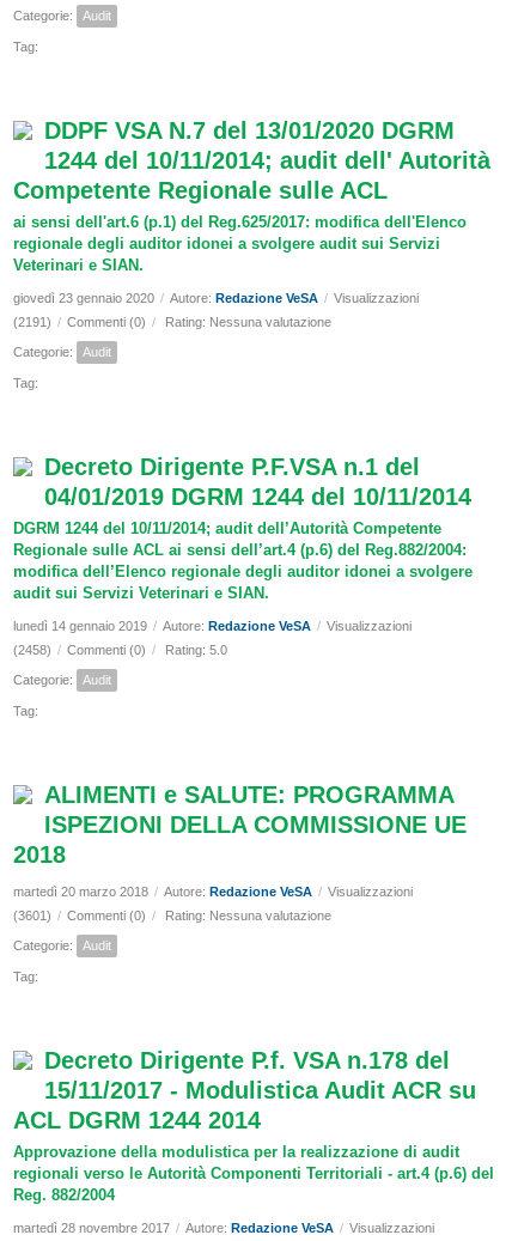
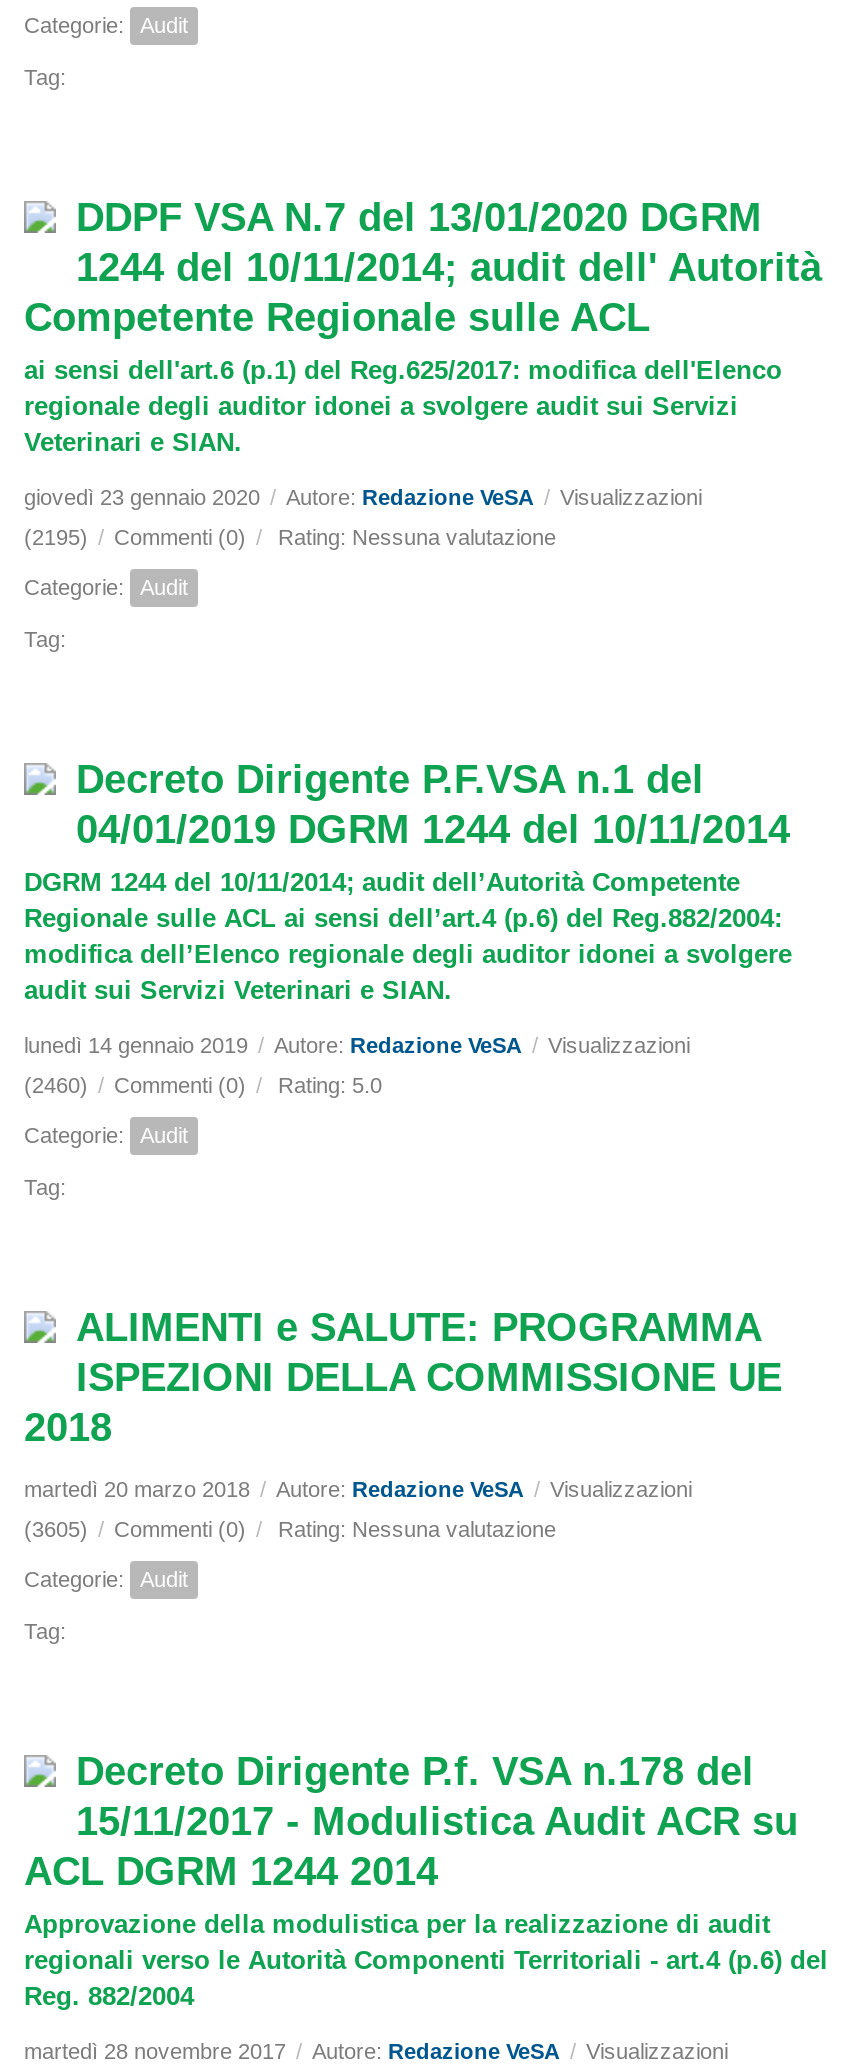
- (2191) / Commenti (0) / Rating: Nessuna valutazione
+ (2195) / Commenti (0) / Rating: Nessuna valutazione

- (2458) / Commenti (0) / Rating: 5.0
+ (2460) / Commenti (0) / Rating: 5.0

- (3601) / Commenti (0) / Rating: Nessuna valutazione
+ (3605) / Commenti (0) / Rating: Nessuna valutazione
